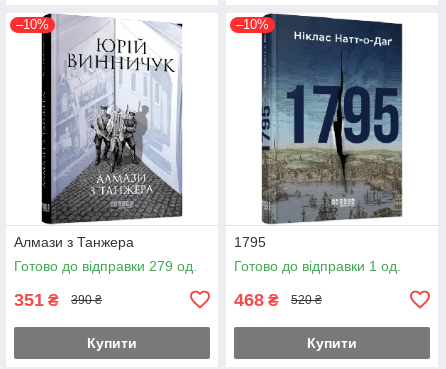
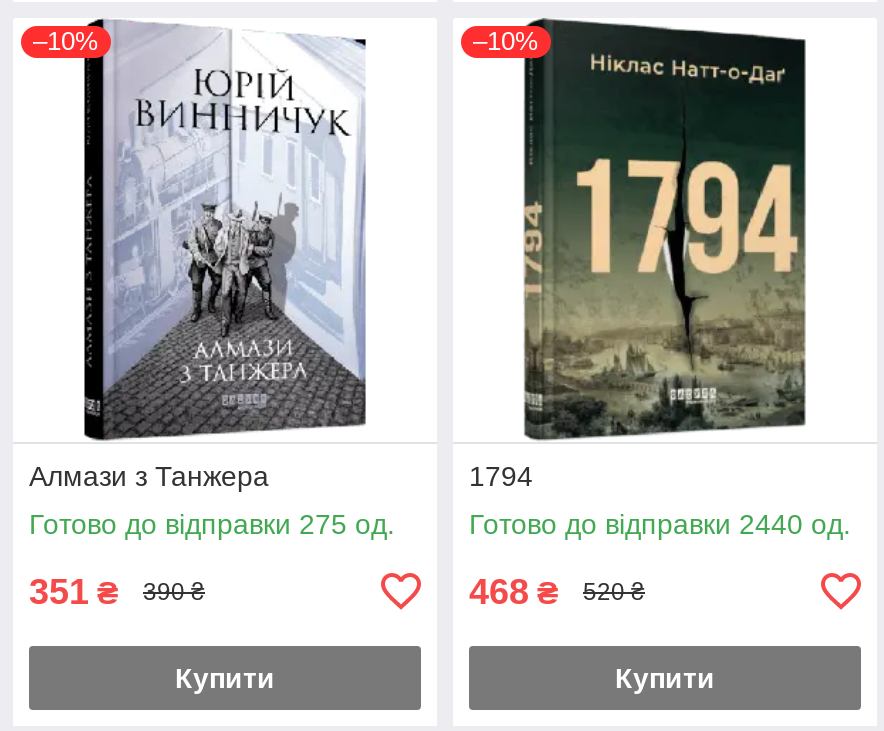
- [image]
- 1795
+ [image]
+ 1794

- Готово до відправки 279 од.
+ Готово до відправки 275 од.

- Готово до відправки 1 од.
+ Готово до відправки 2440 од.
